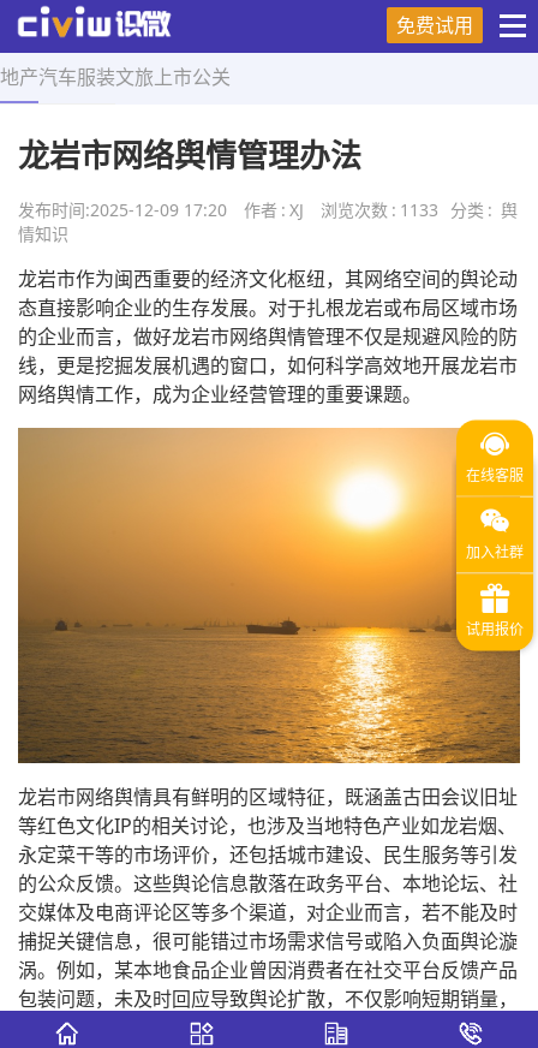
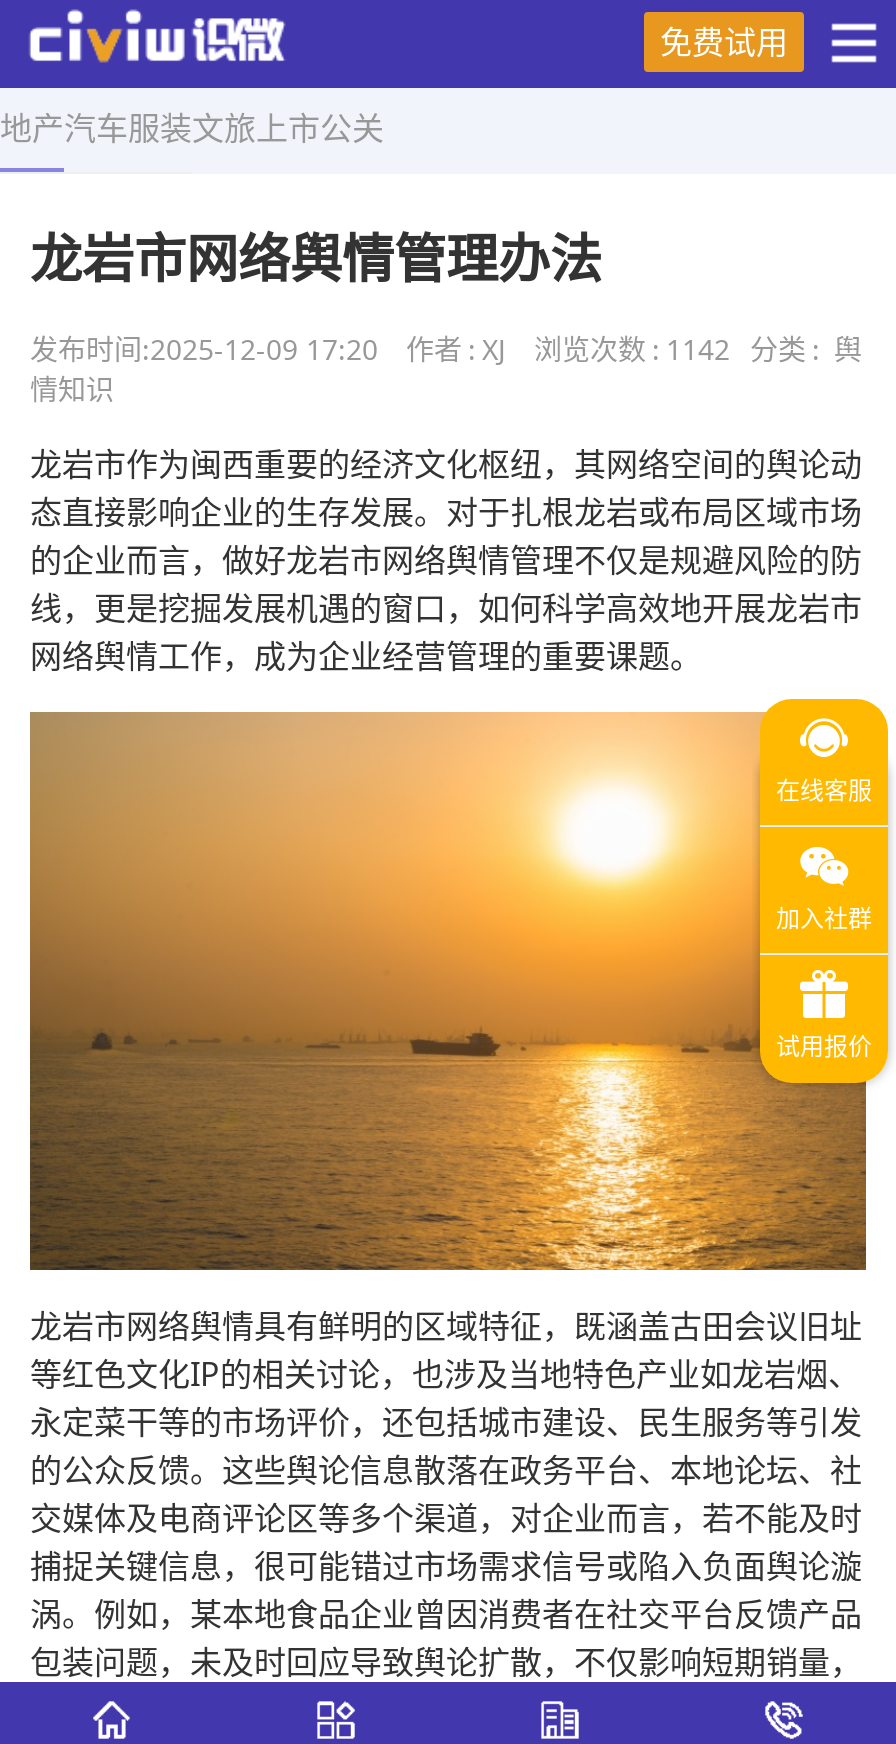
- 浏览次数 : 1133 分类 : 舆
+ 浏览次数 : 1142 分类 : 舆
